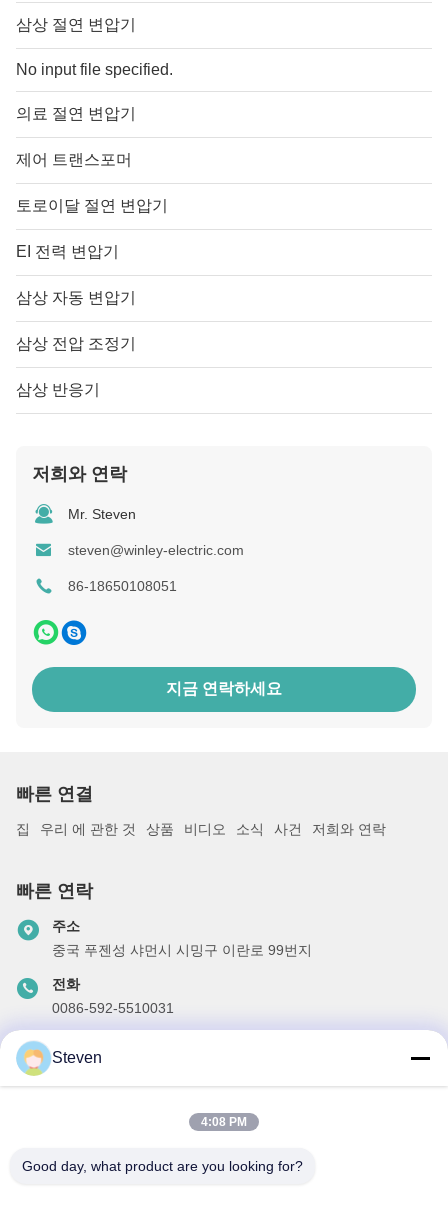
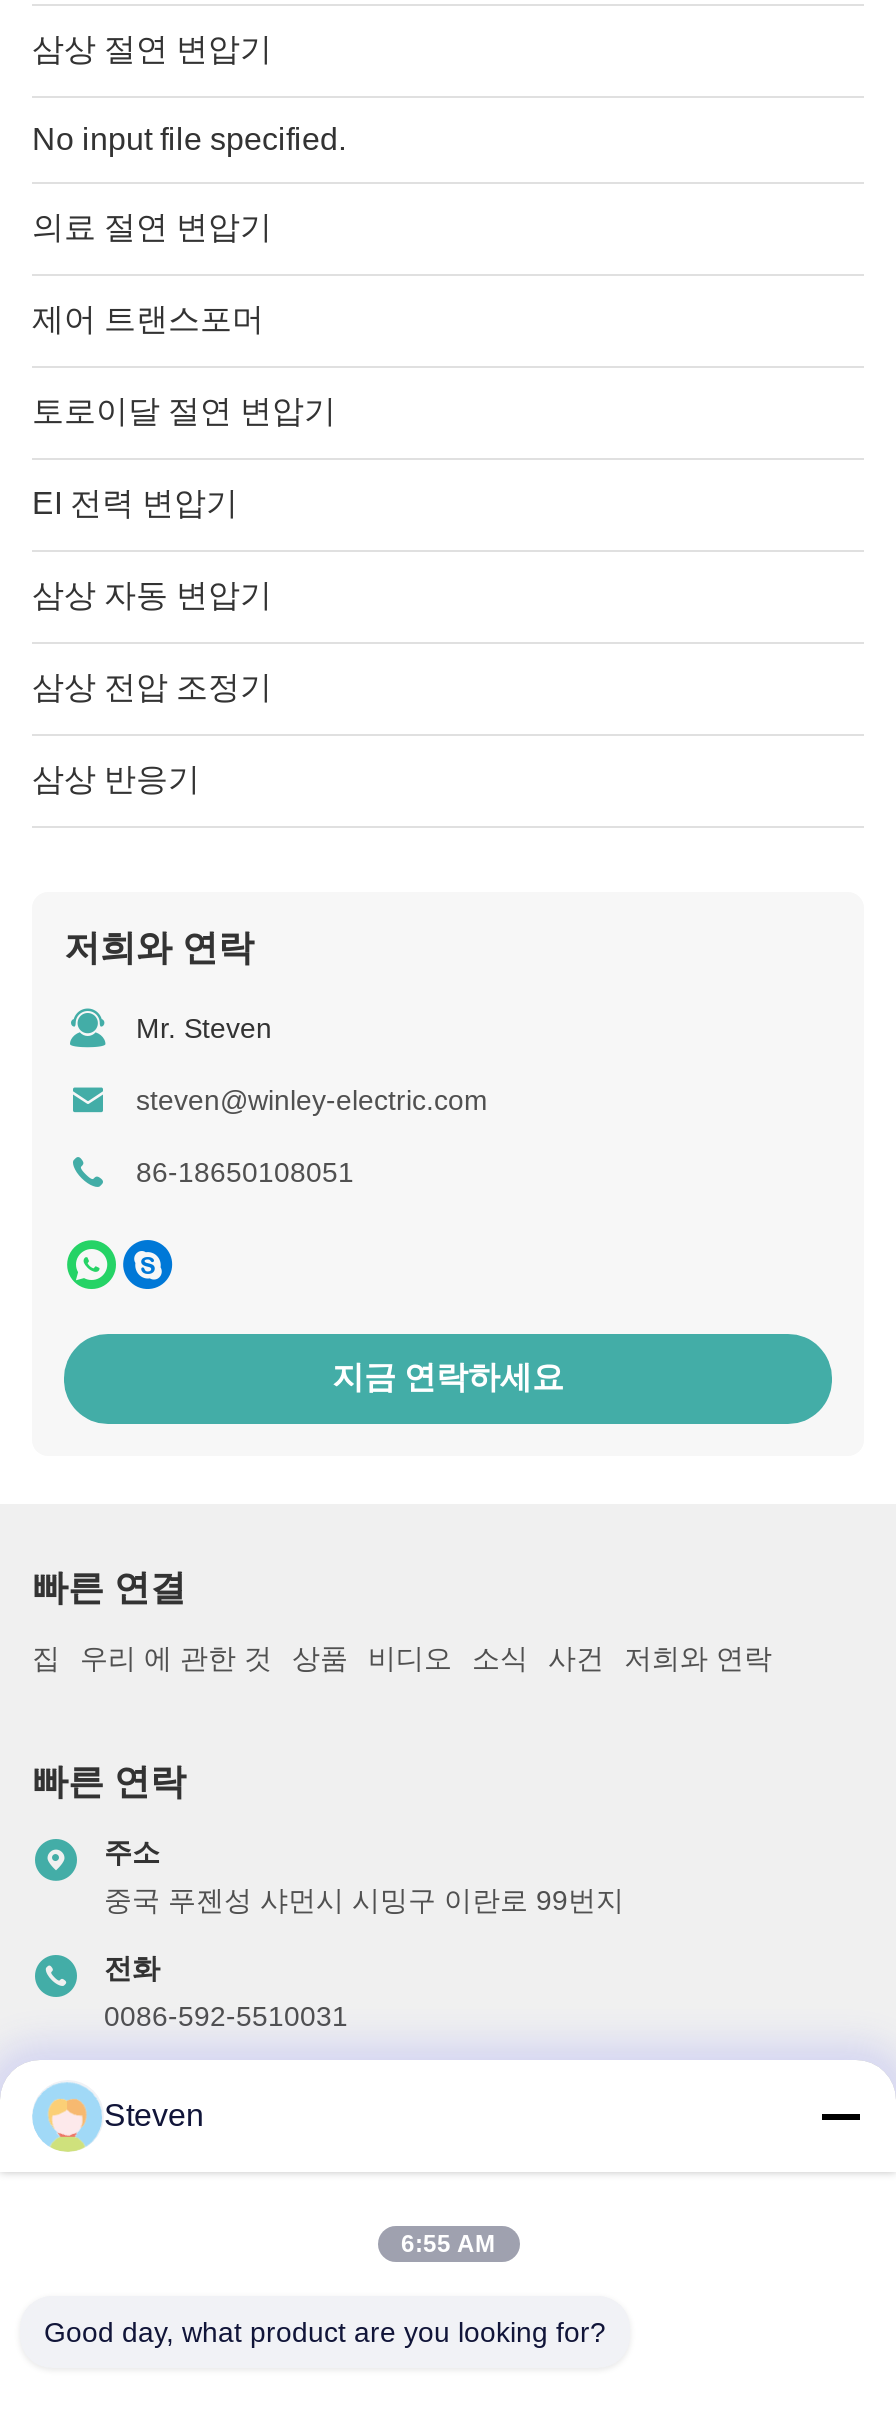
- 4:08 PM
+ 6:55 AM
